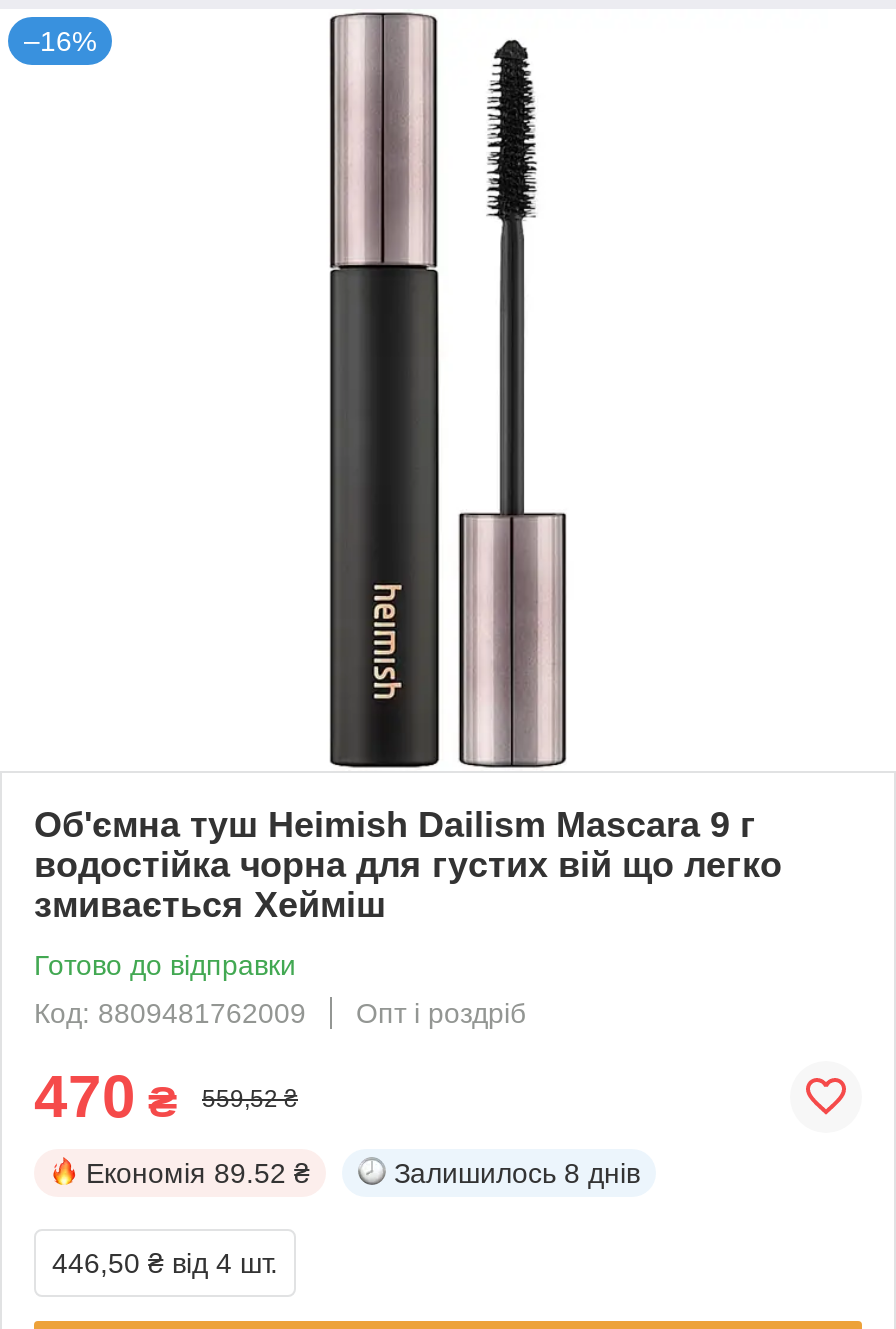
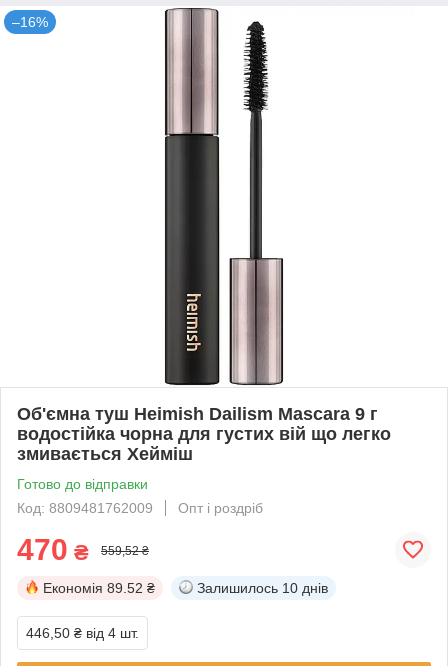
- Залишилось 8 днів
+ Залишилось 10 днів
